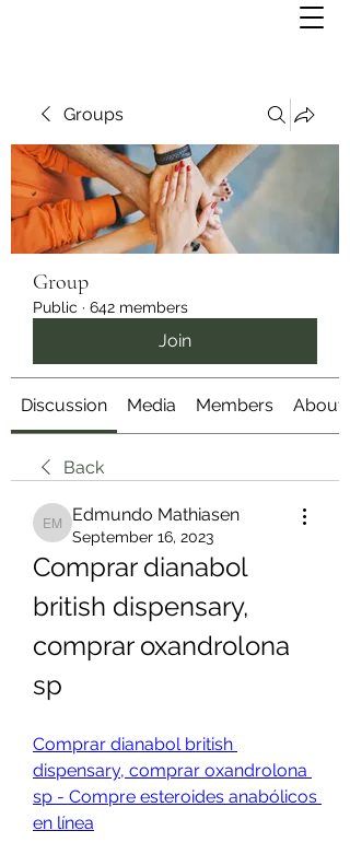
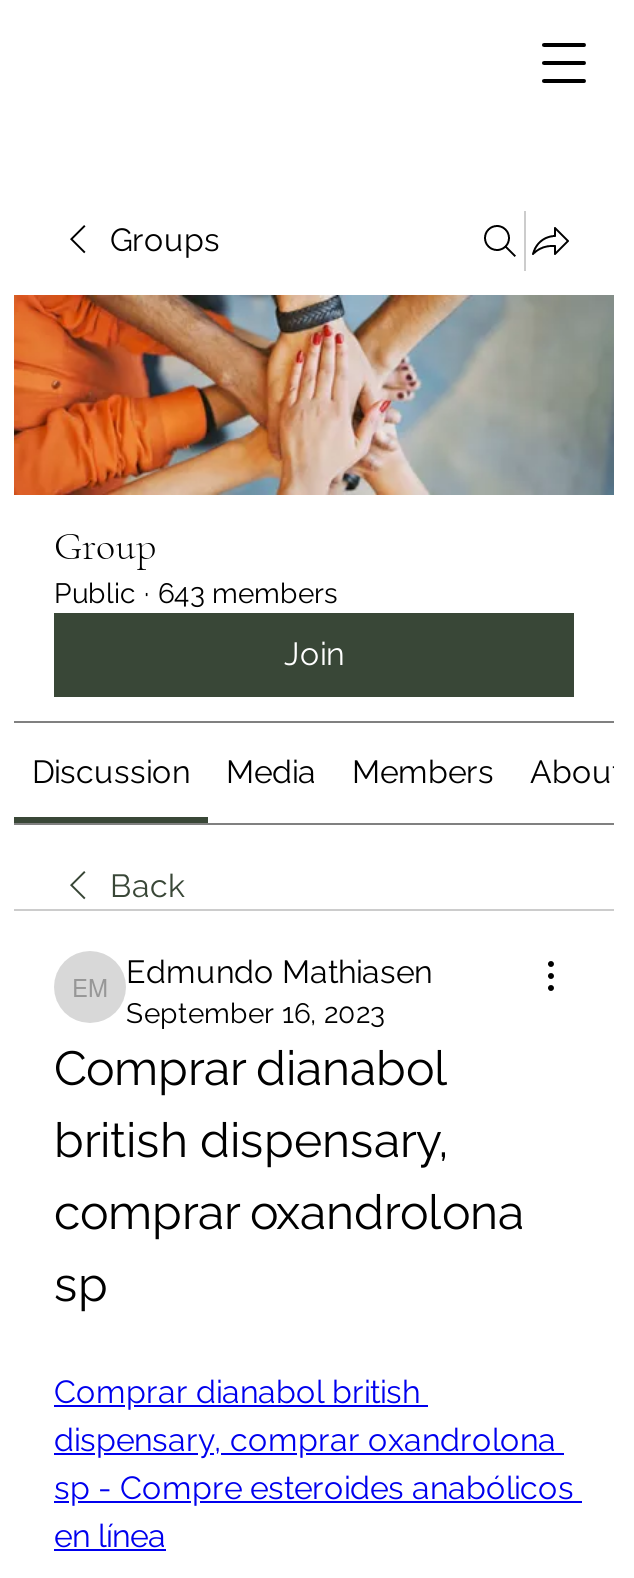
- Public · 642 members
+ Public · 643 members
